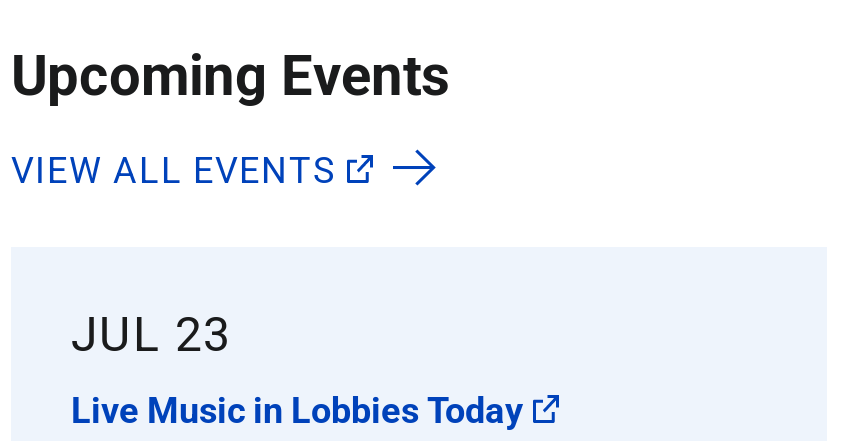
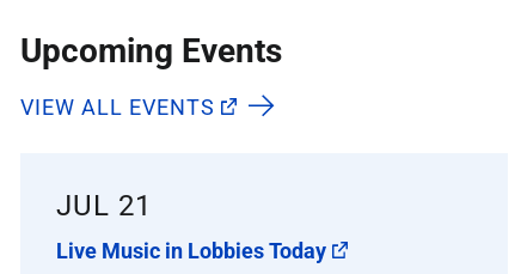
- JUL 23
+ JUL 21
